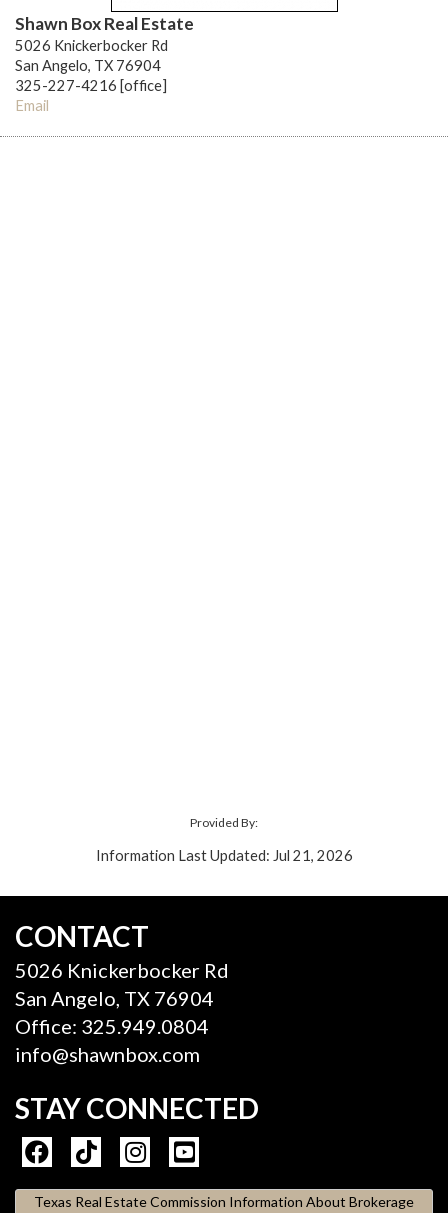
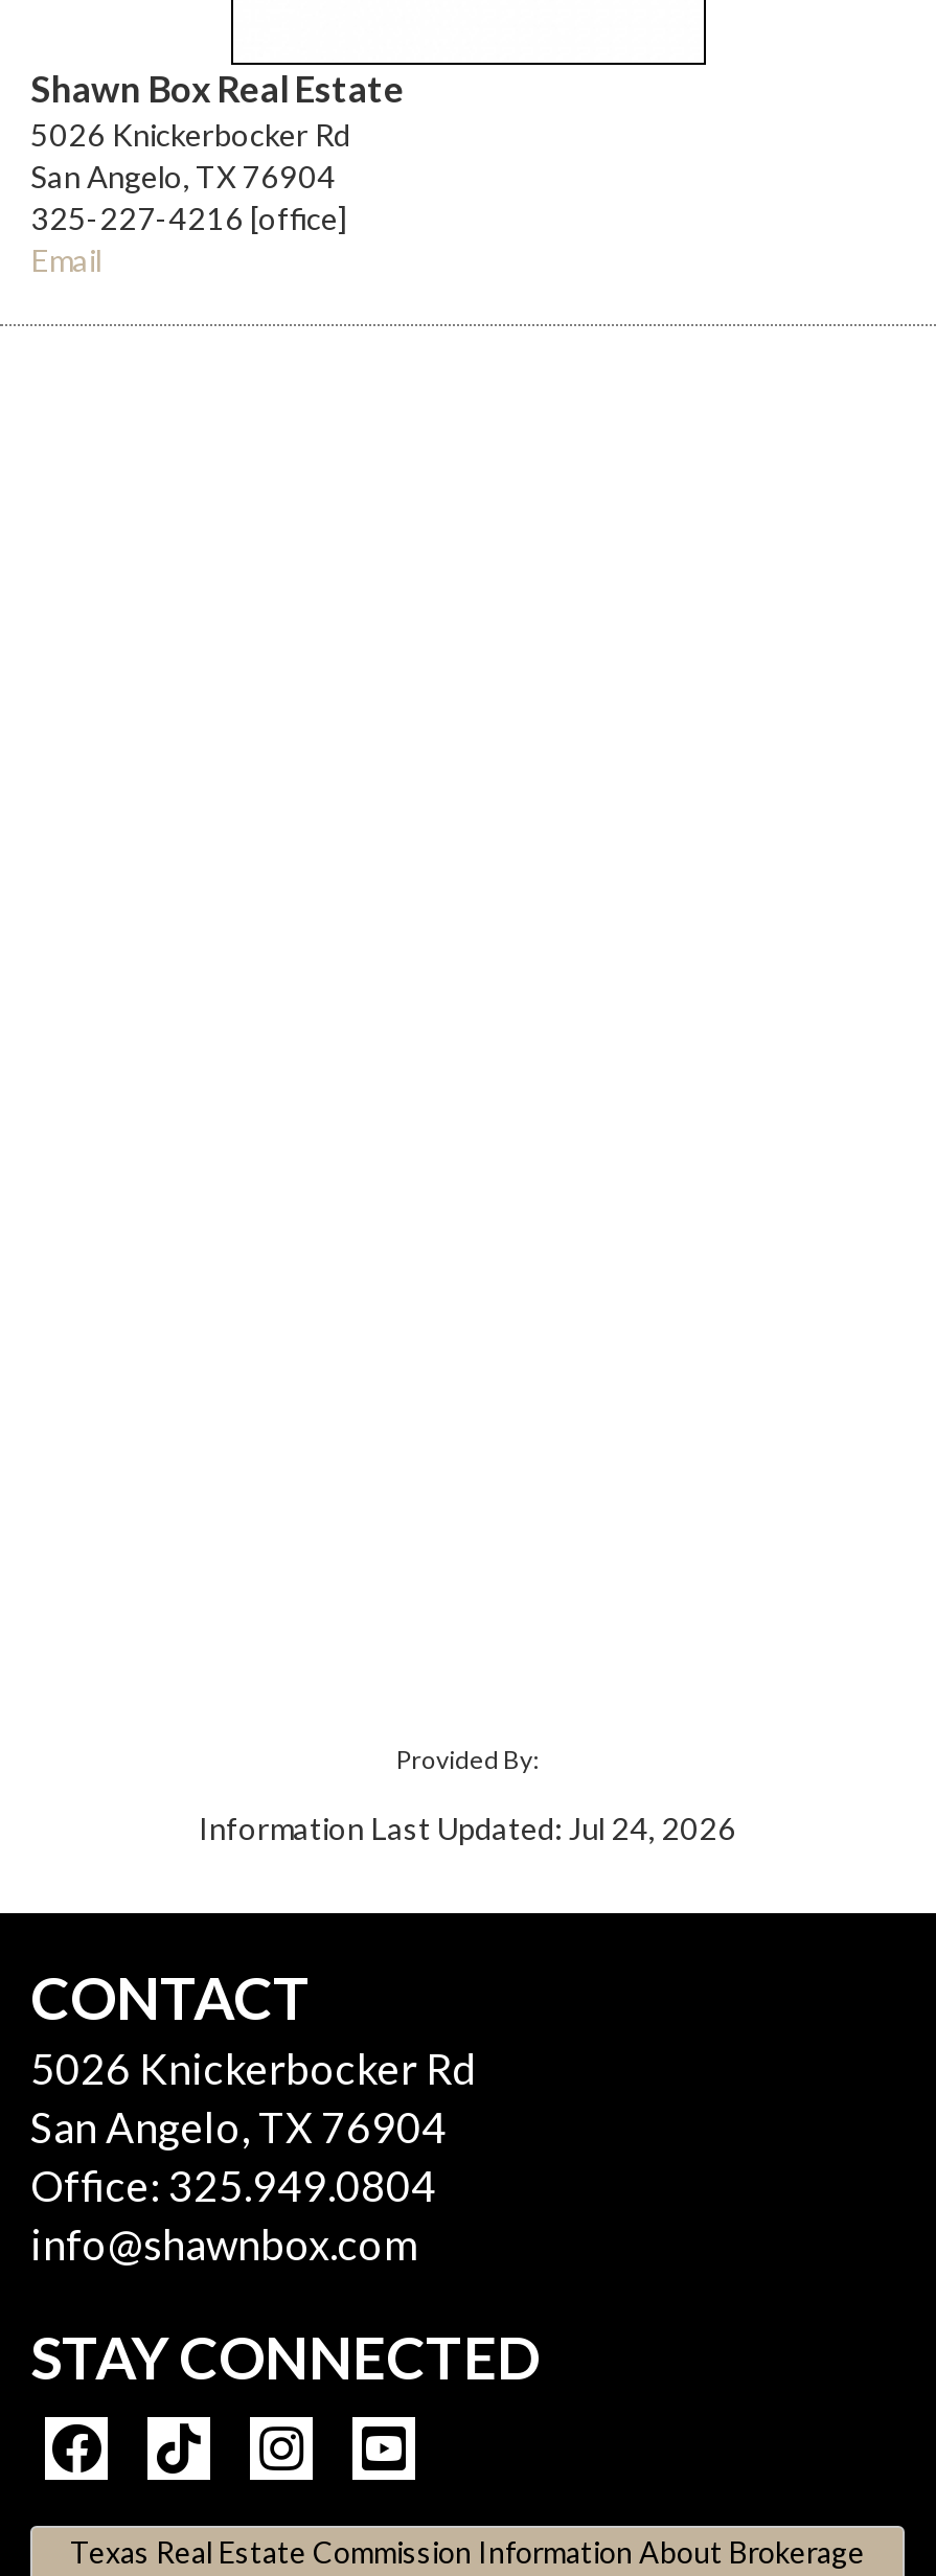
- Information Last Updated: Jul 21, 2026
+ Information Last Updated: Jul 24, 2026
